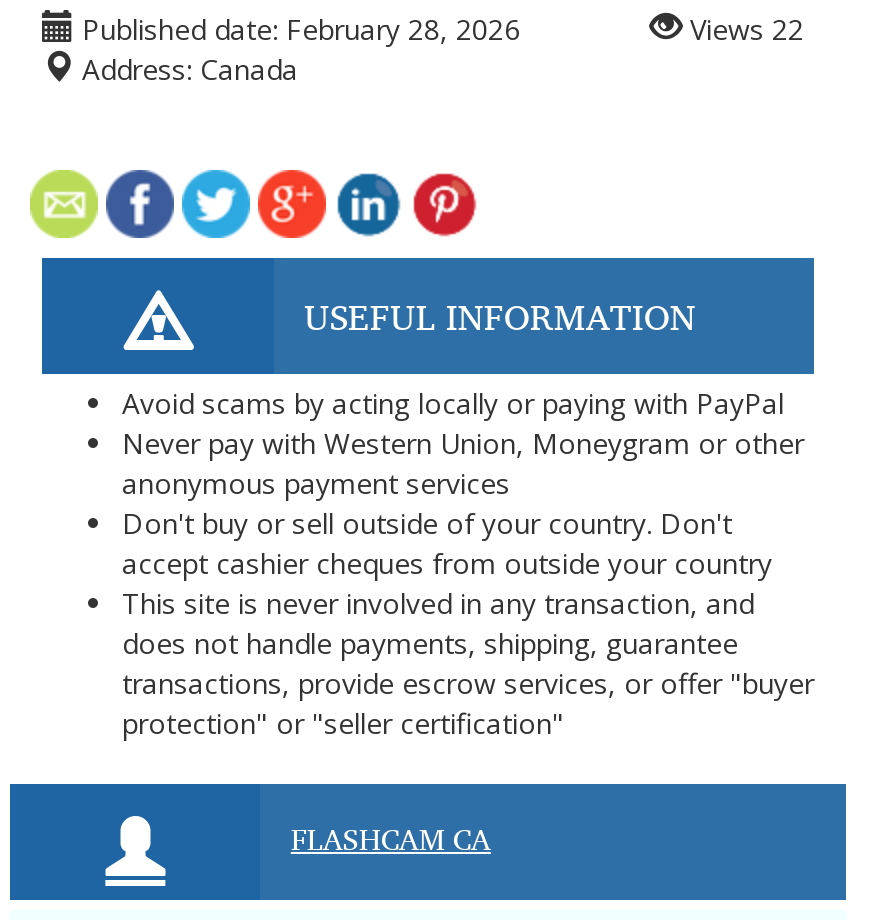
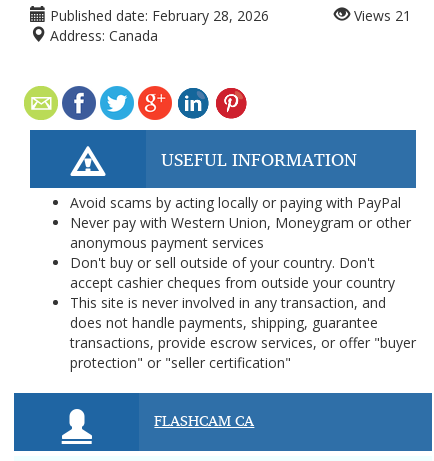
- Views 22
+ Views 21
